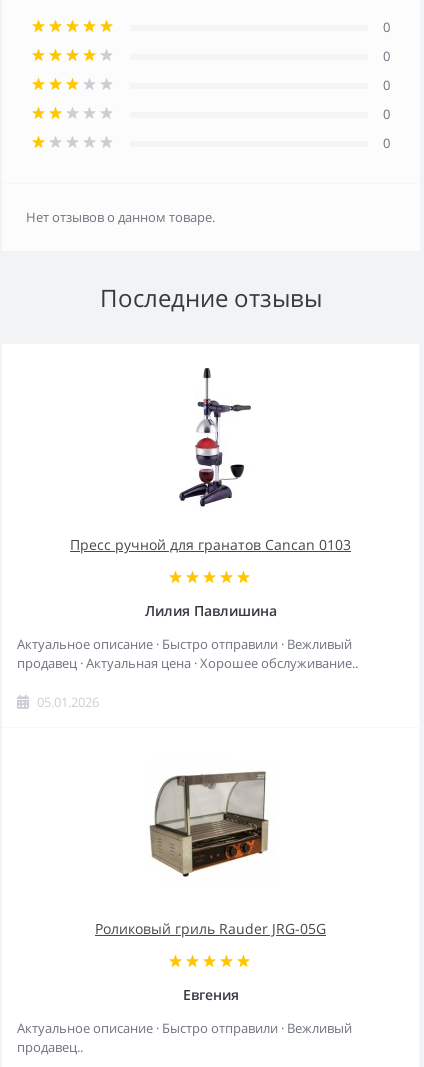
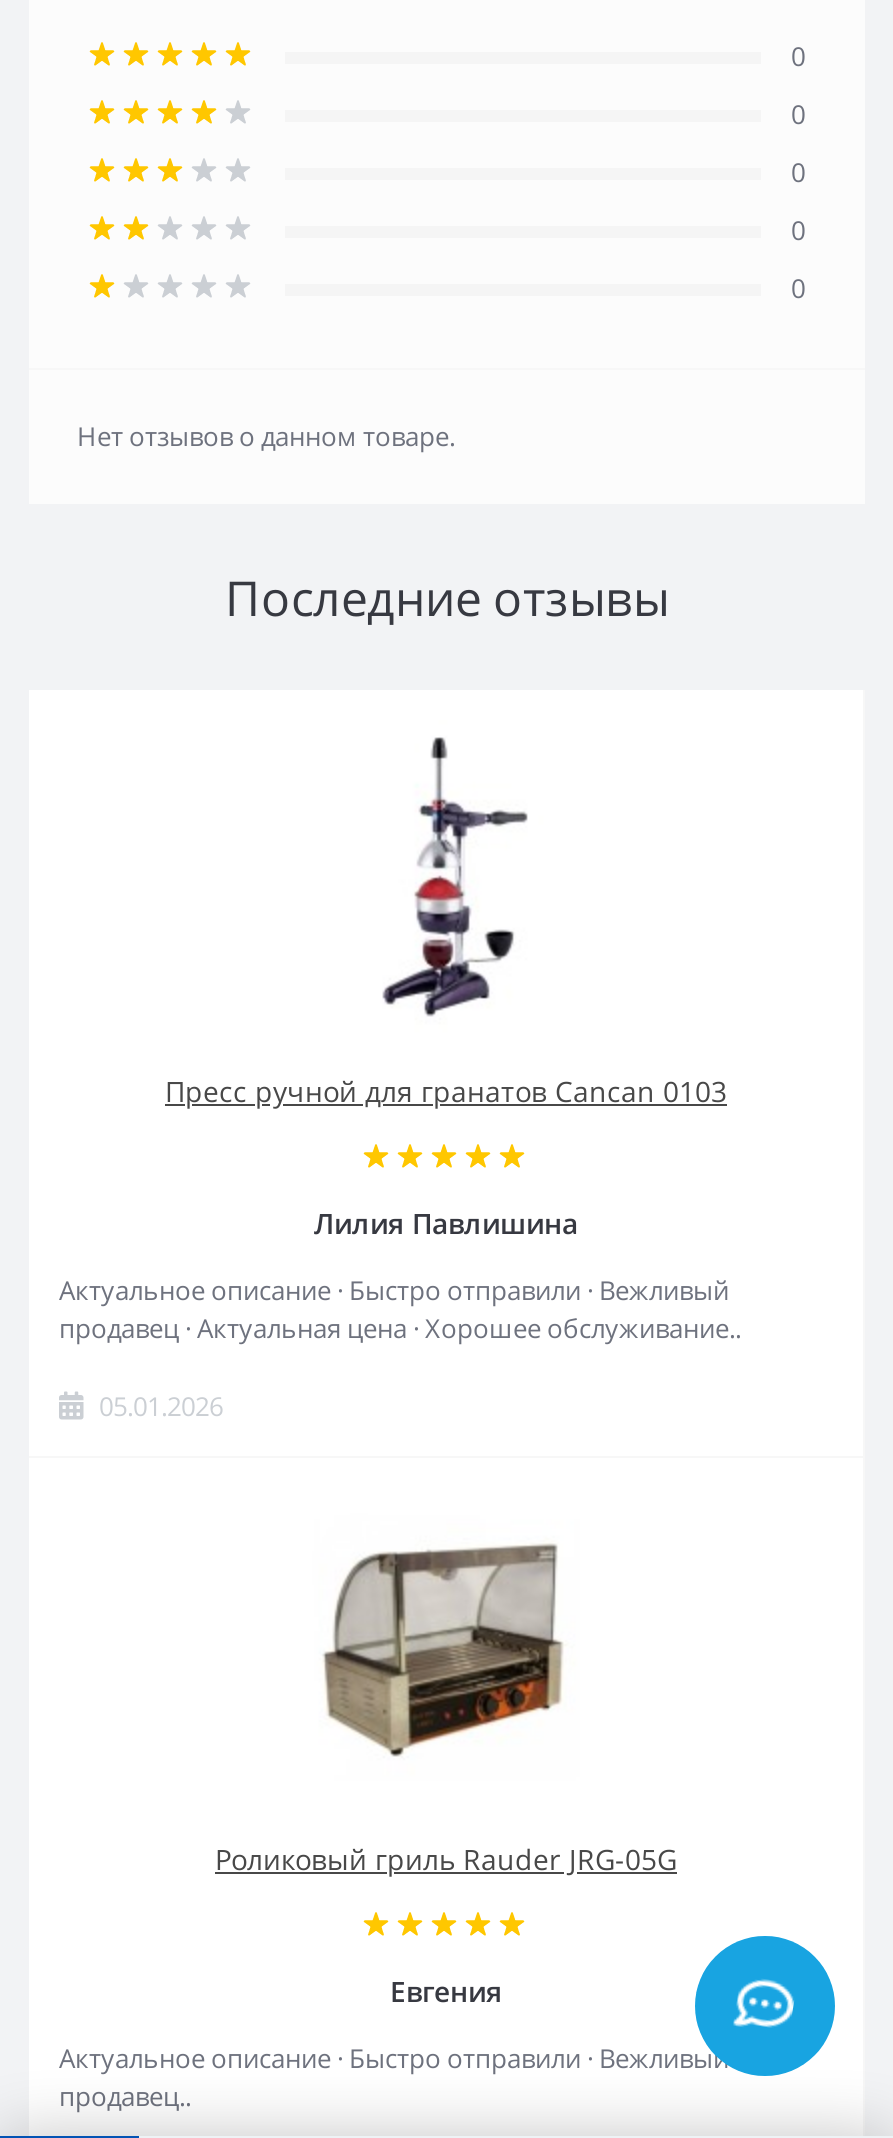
+ [image]
